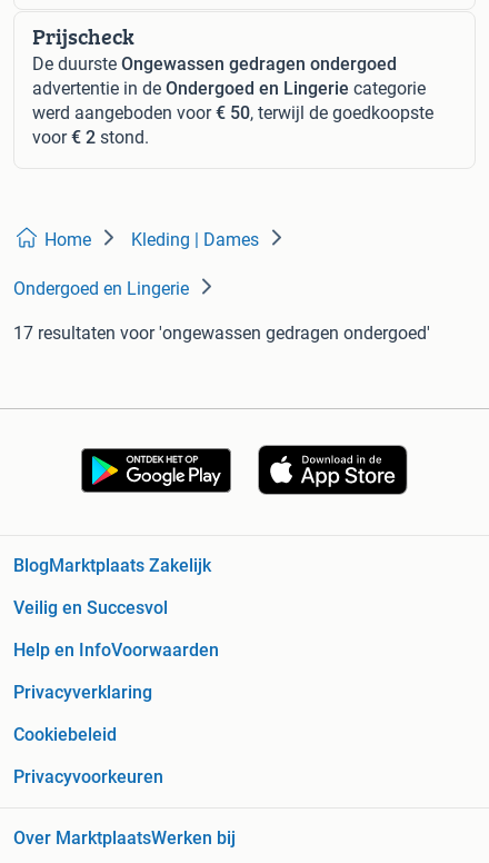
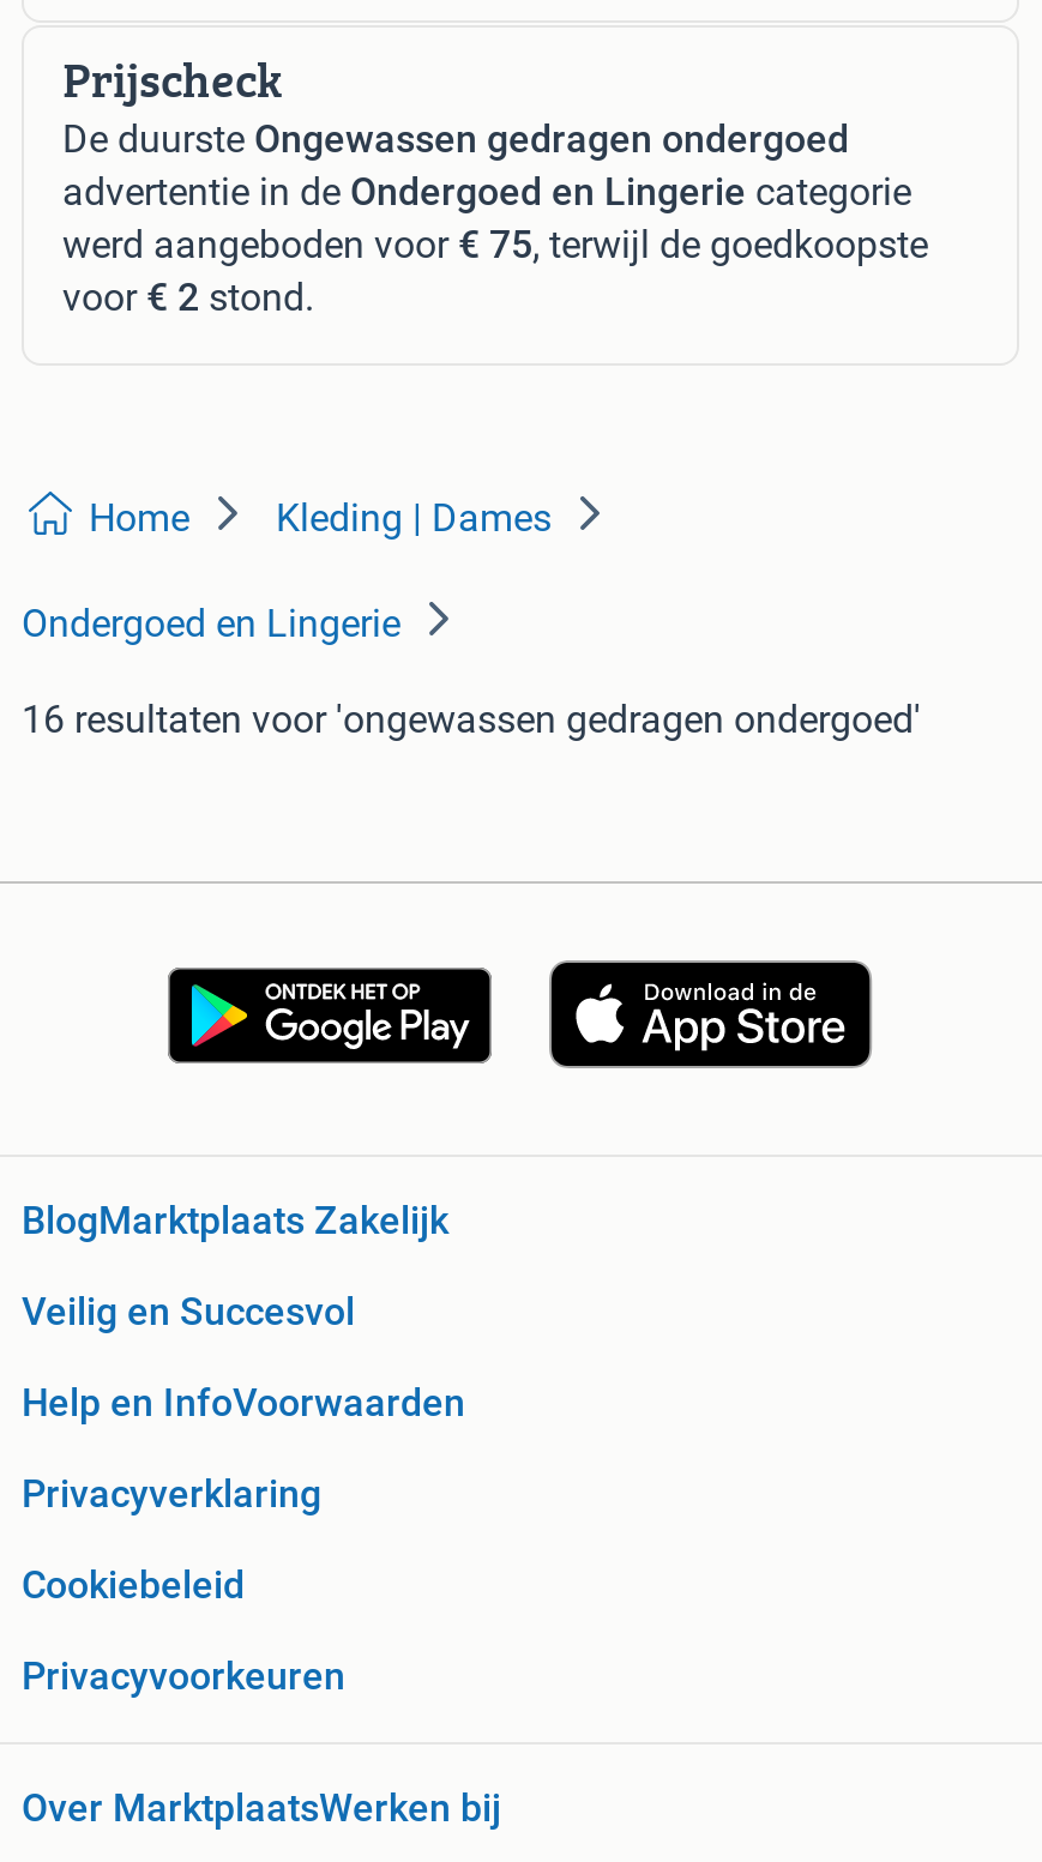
- werd aangeboden voor € 50, terwijl de goedkoopste
+ werd aangeboden voor € 75, terwijl de goedkoopste

- 17 resultaten voor 'ongewassen gedragen ondergoed'
+ 16 resultaten voor 'ongewassen gedragen ondergoed'
